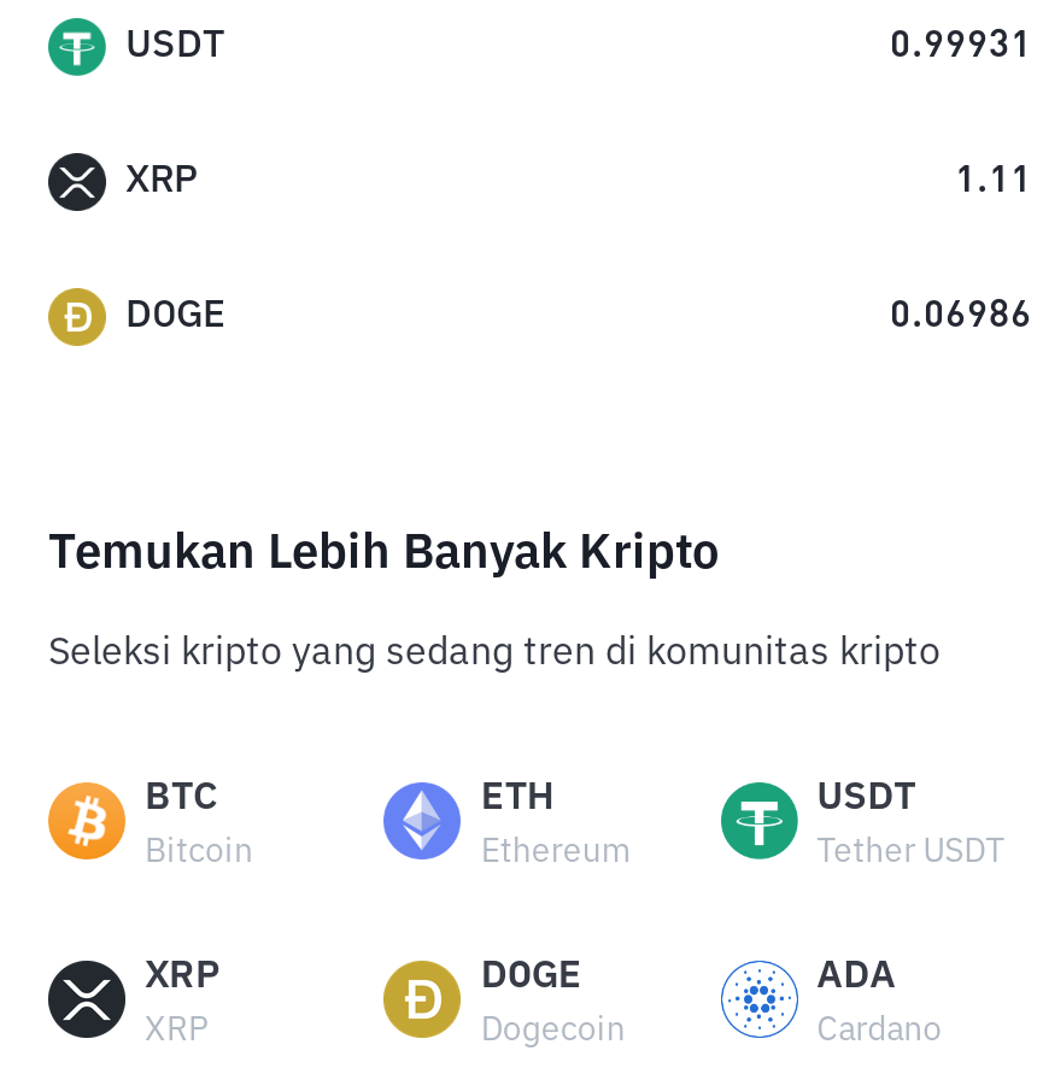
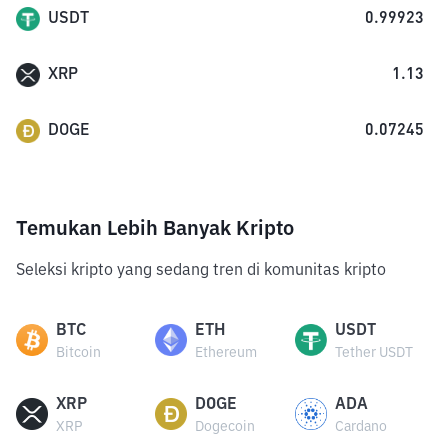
- 0.99931
+ 0.99923

- 1.11
+ 1.13

- 0.06986
+ 0.07245
